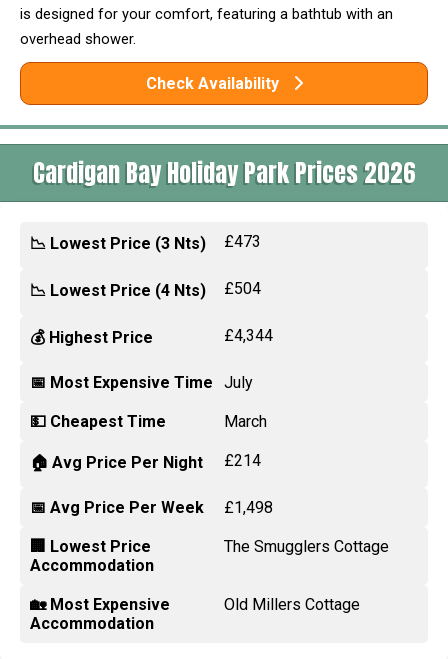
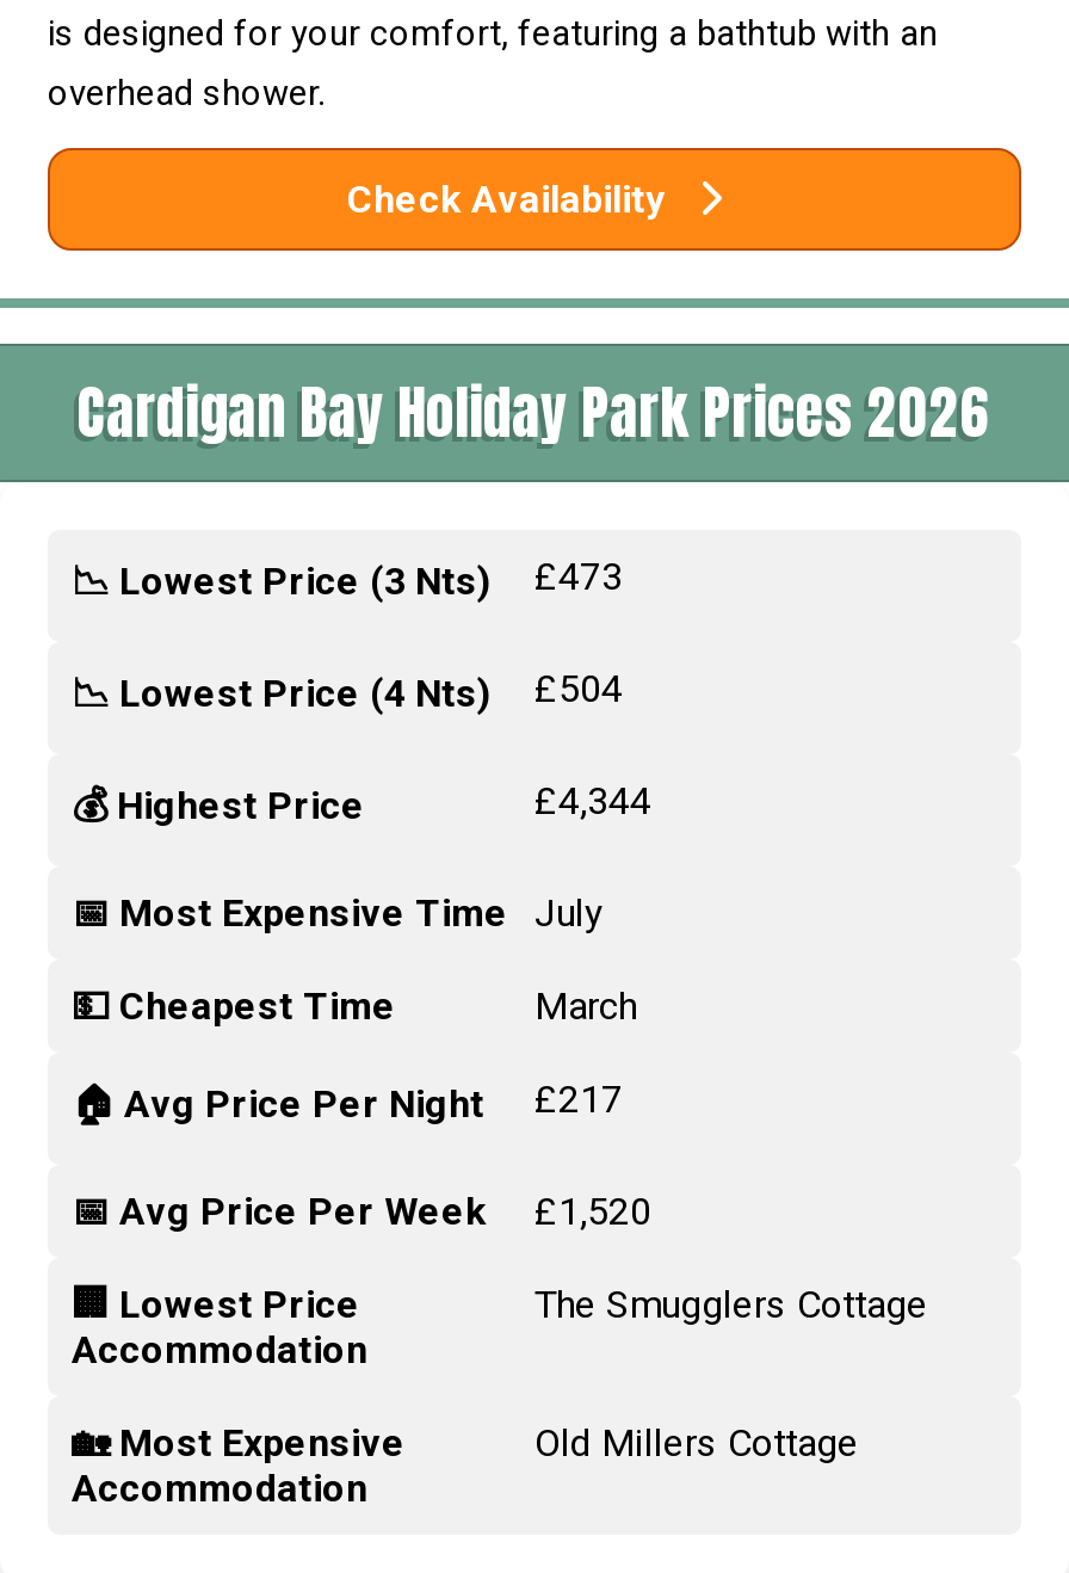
- £214
+ £217

- £1,498
+ £1,520
